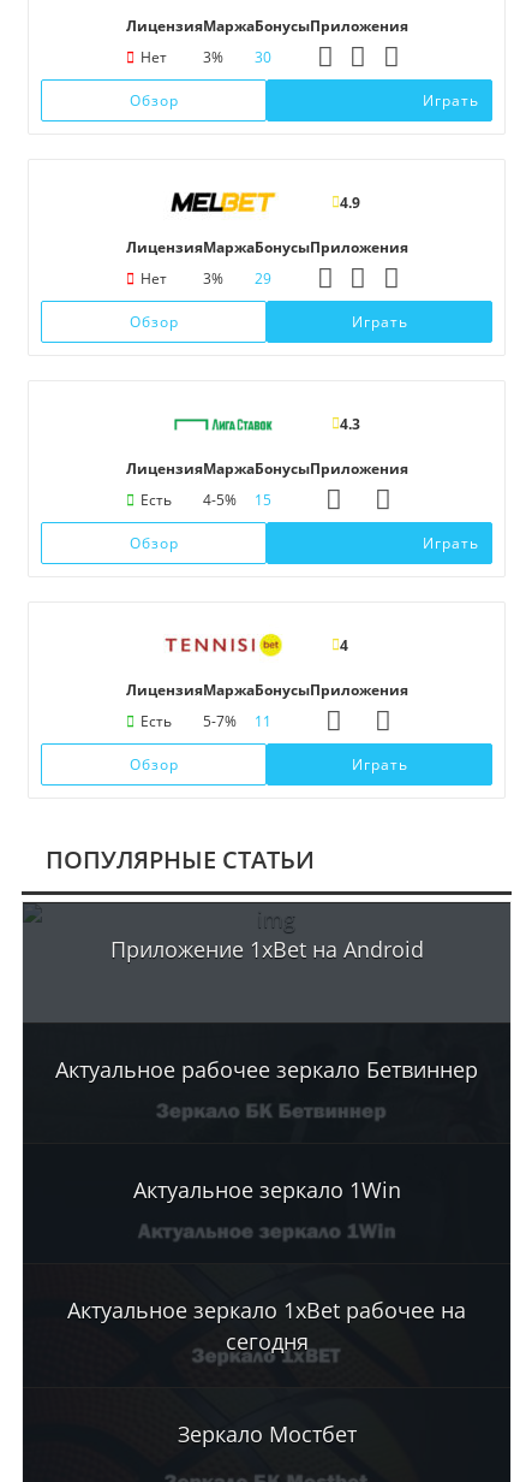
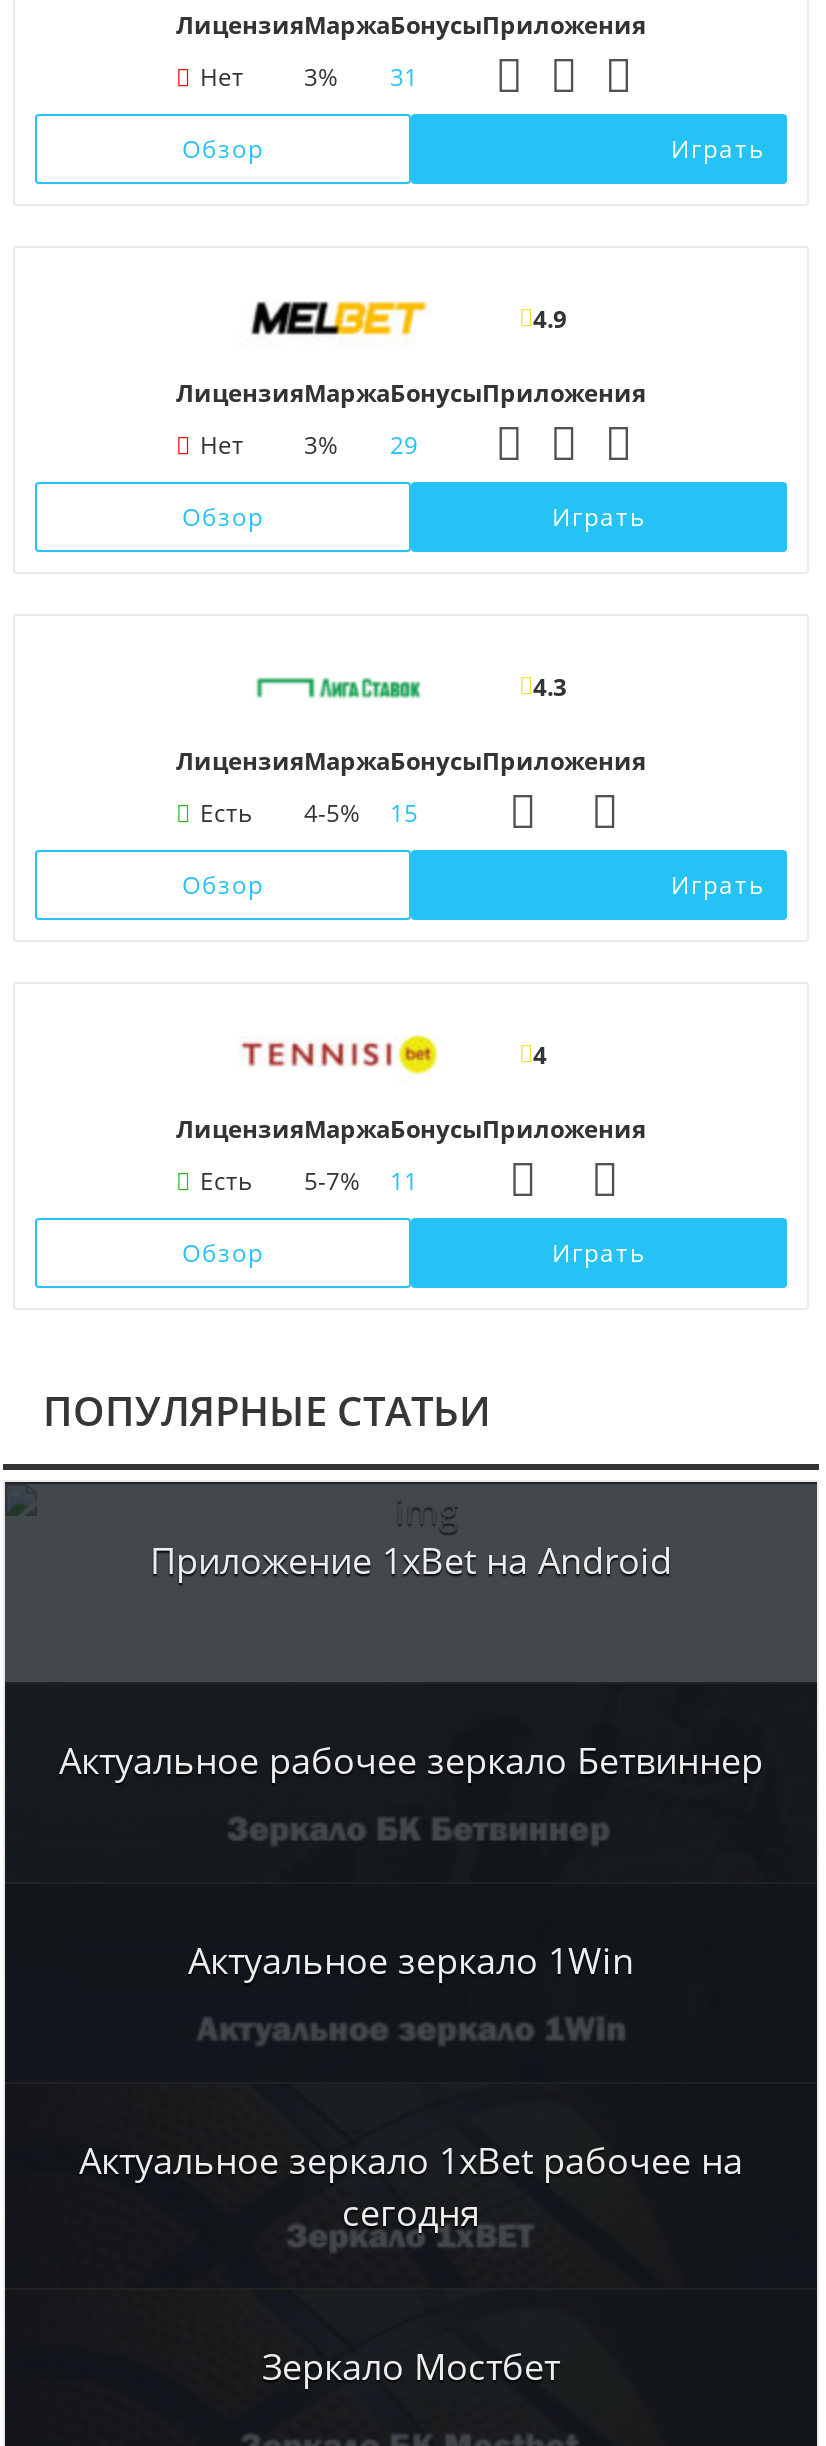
- Нет 3% 30
+ Нет 3% 31
